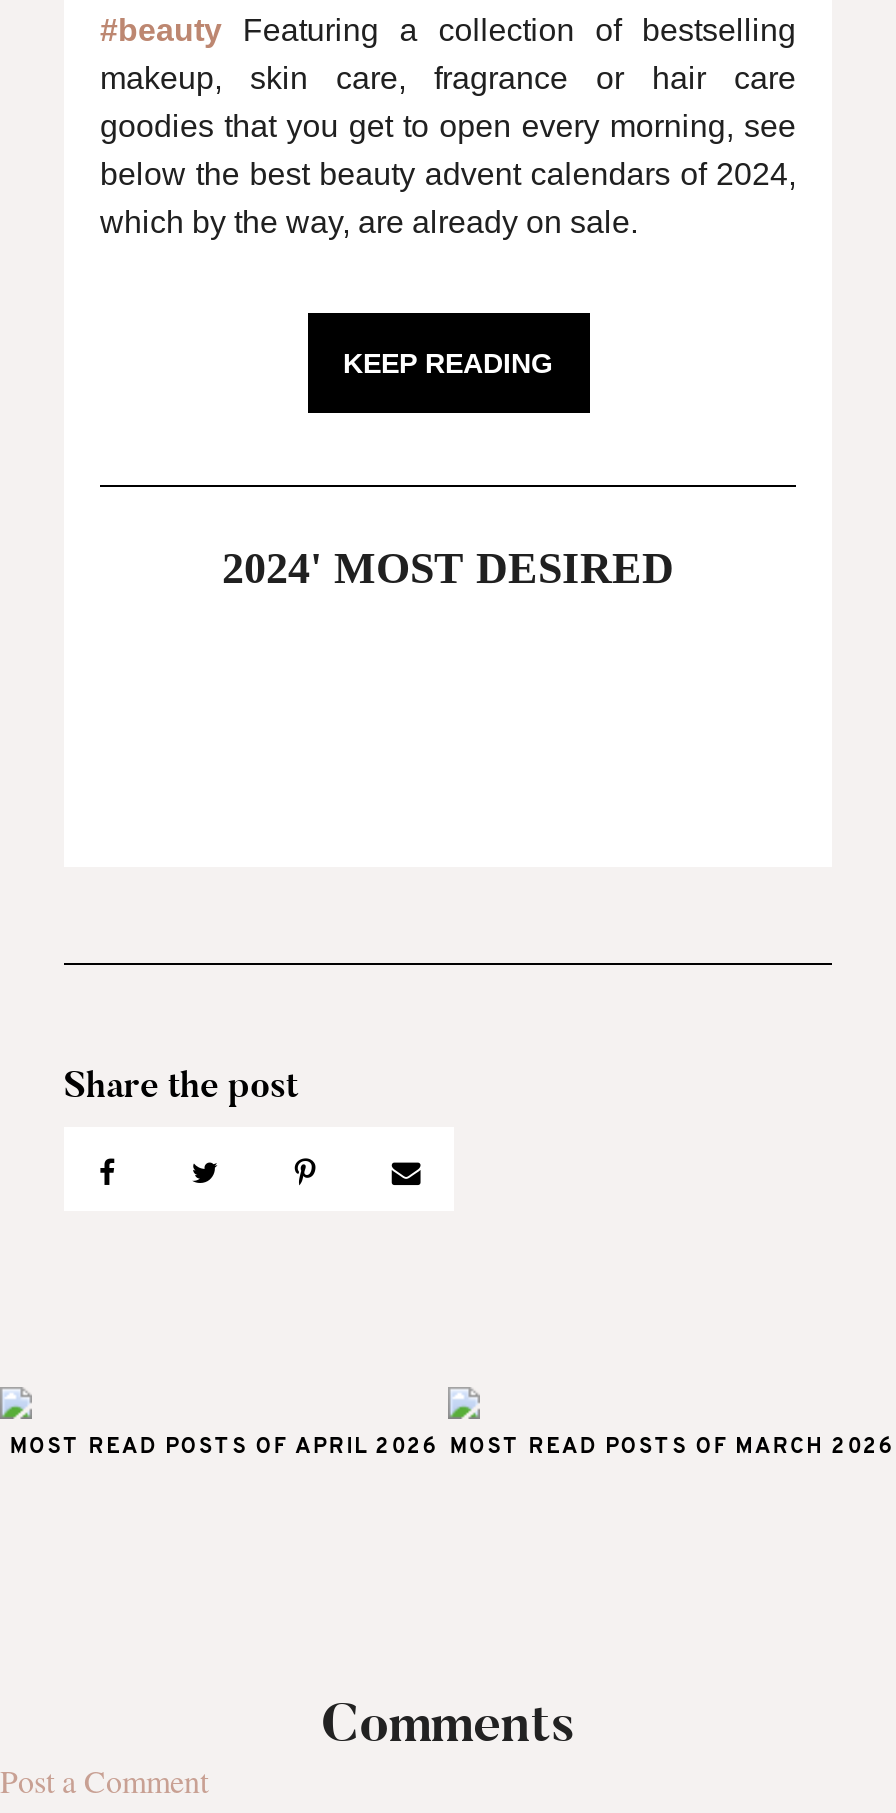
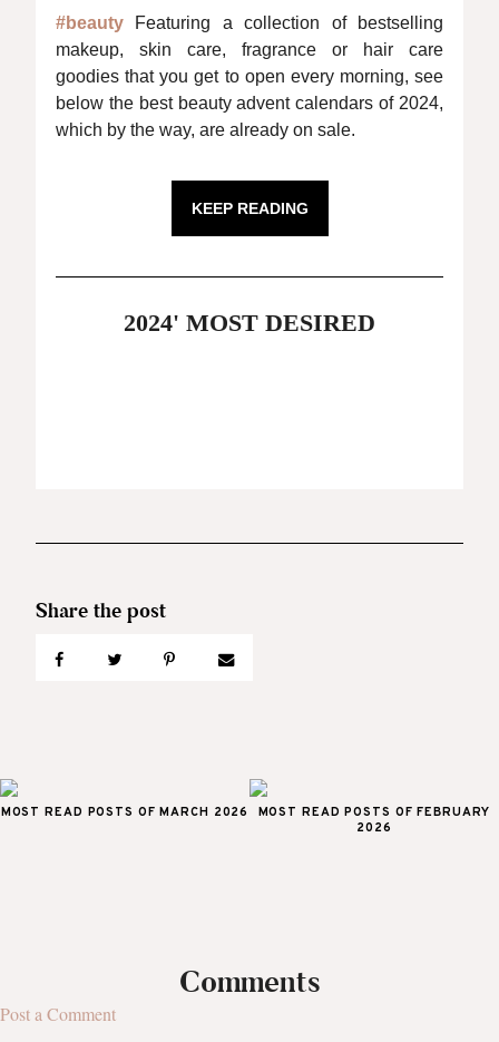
- MOST READ POSTS OF APRIL 2026 MOST READ POSTS OF MARCH 2026
+ MOST READ POSTS OF MARCH 2026 MOST READ POSTS OF FEBRUARY
+ 2026
